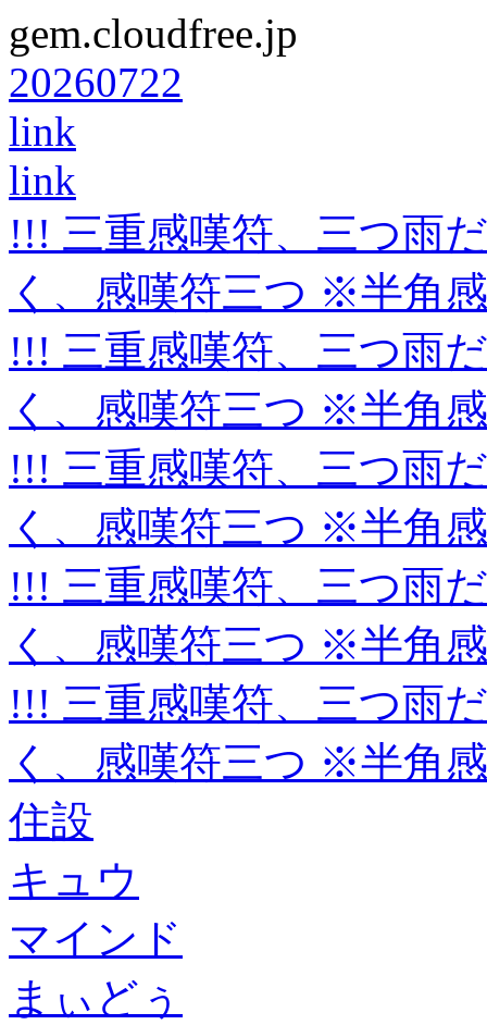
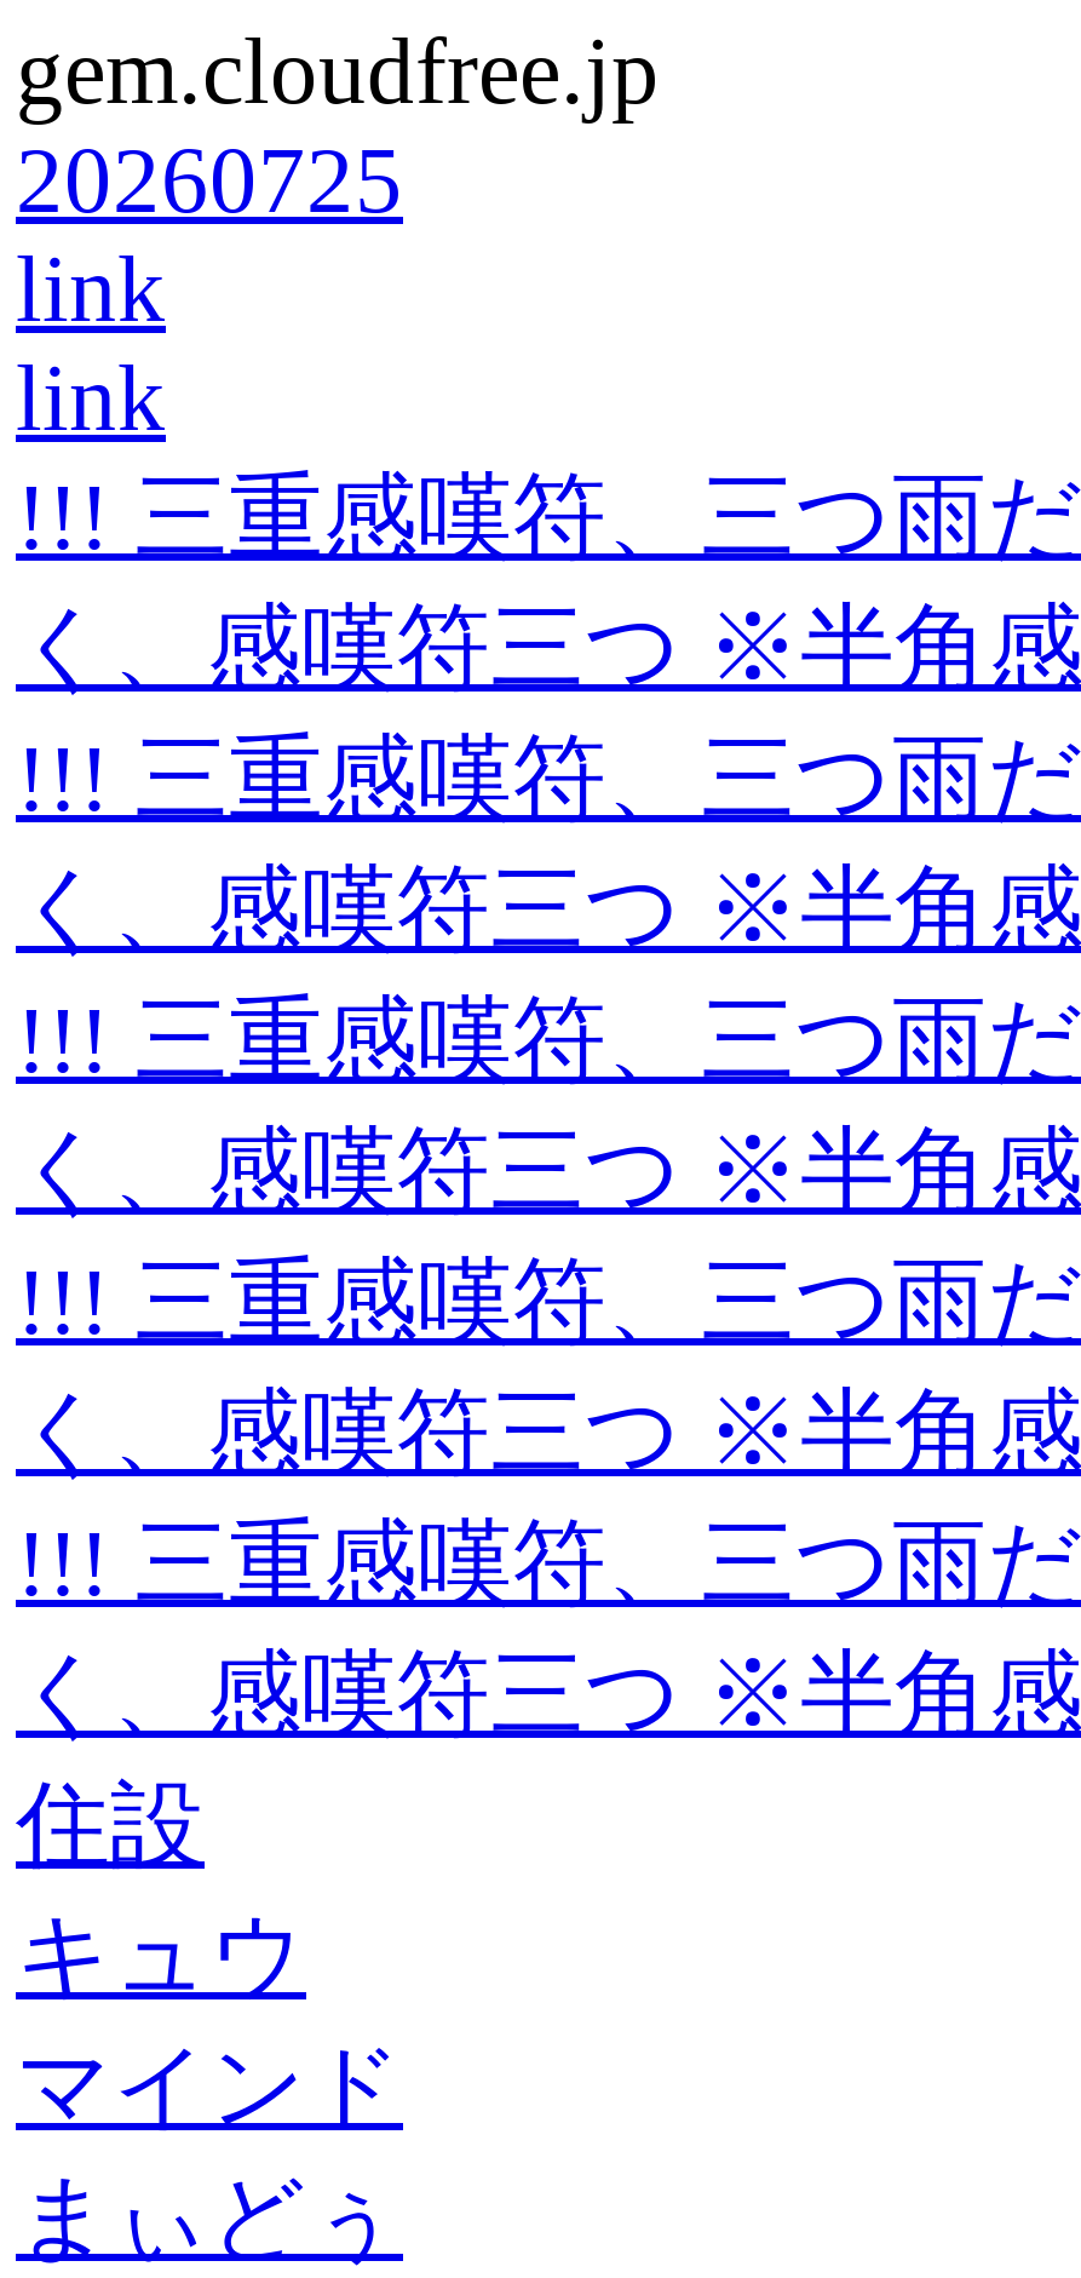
- 20260722
+ 20260725
